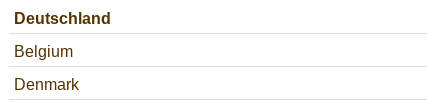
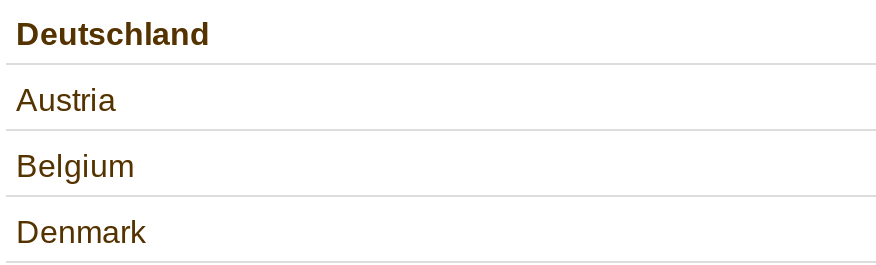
+ Austria
